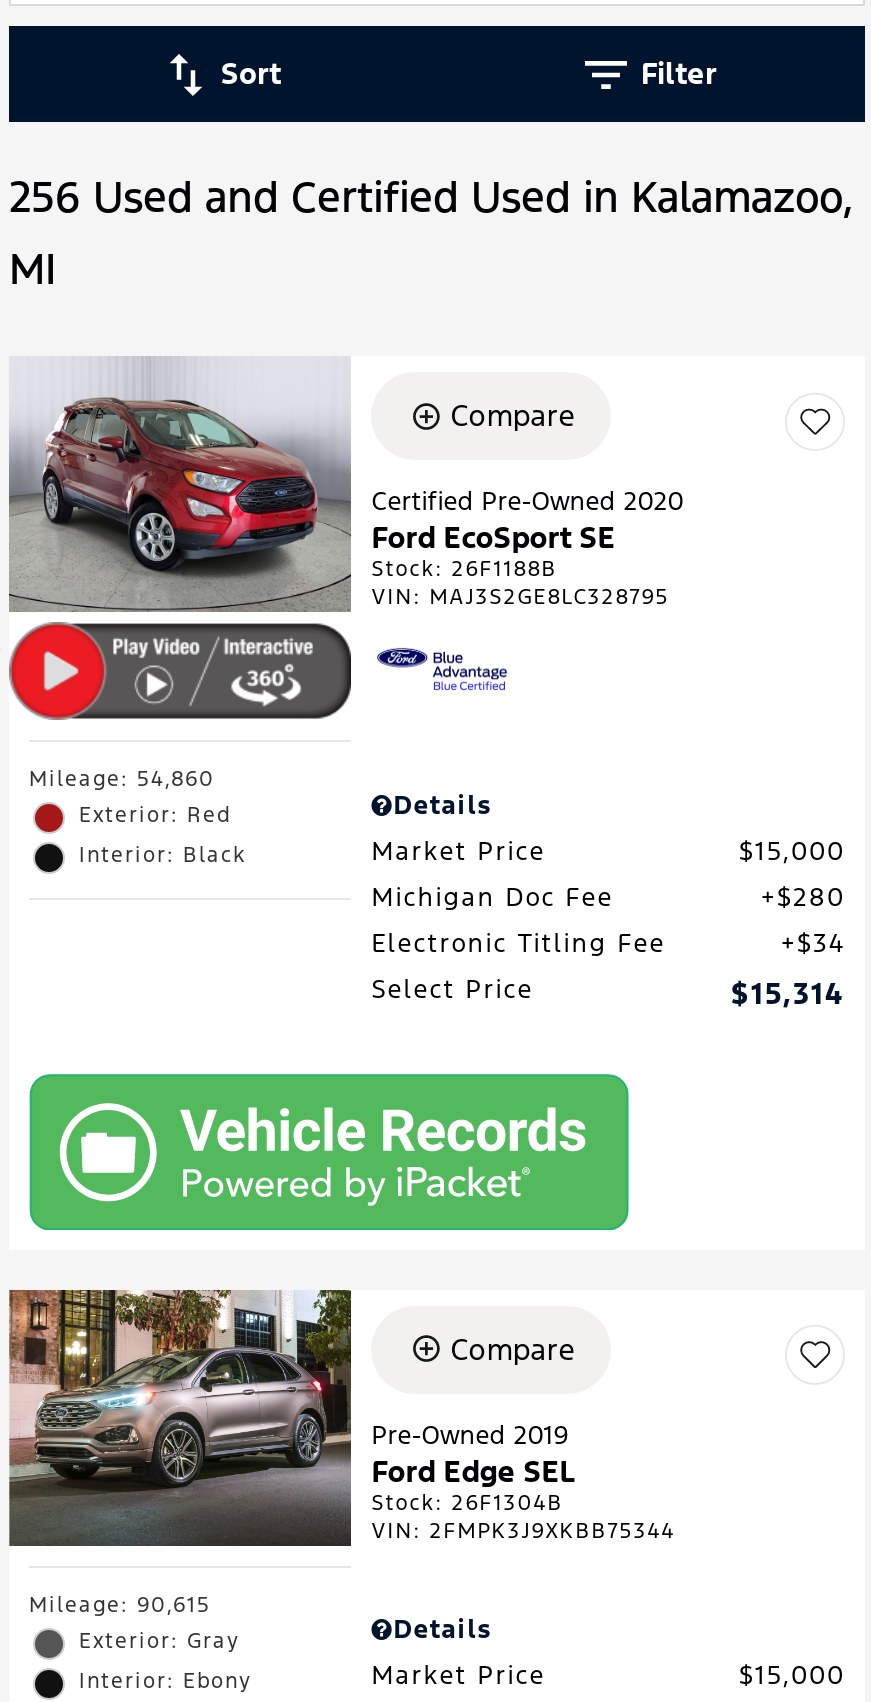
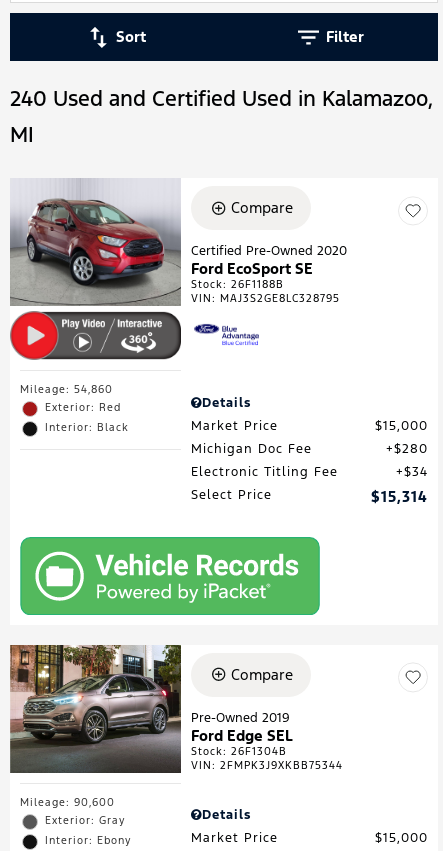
- 256 Used and Certified Used in Kalamazoo,
+ 240 Used and Certified Used in Kalamazoo,

- Mileage: 90,615
+ Mileage: 90,600
